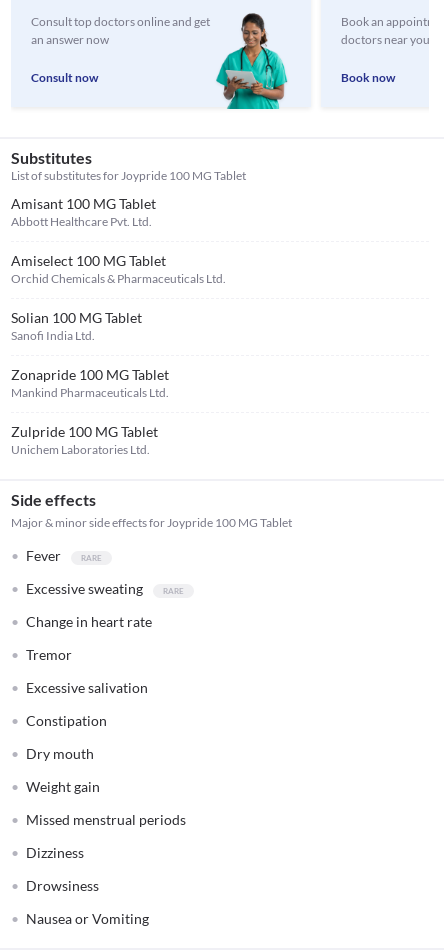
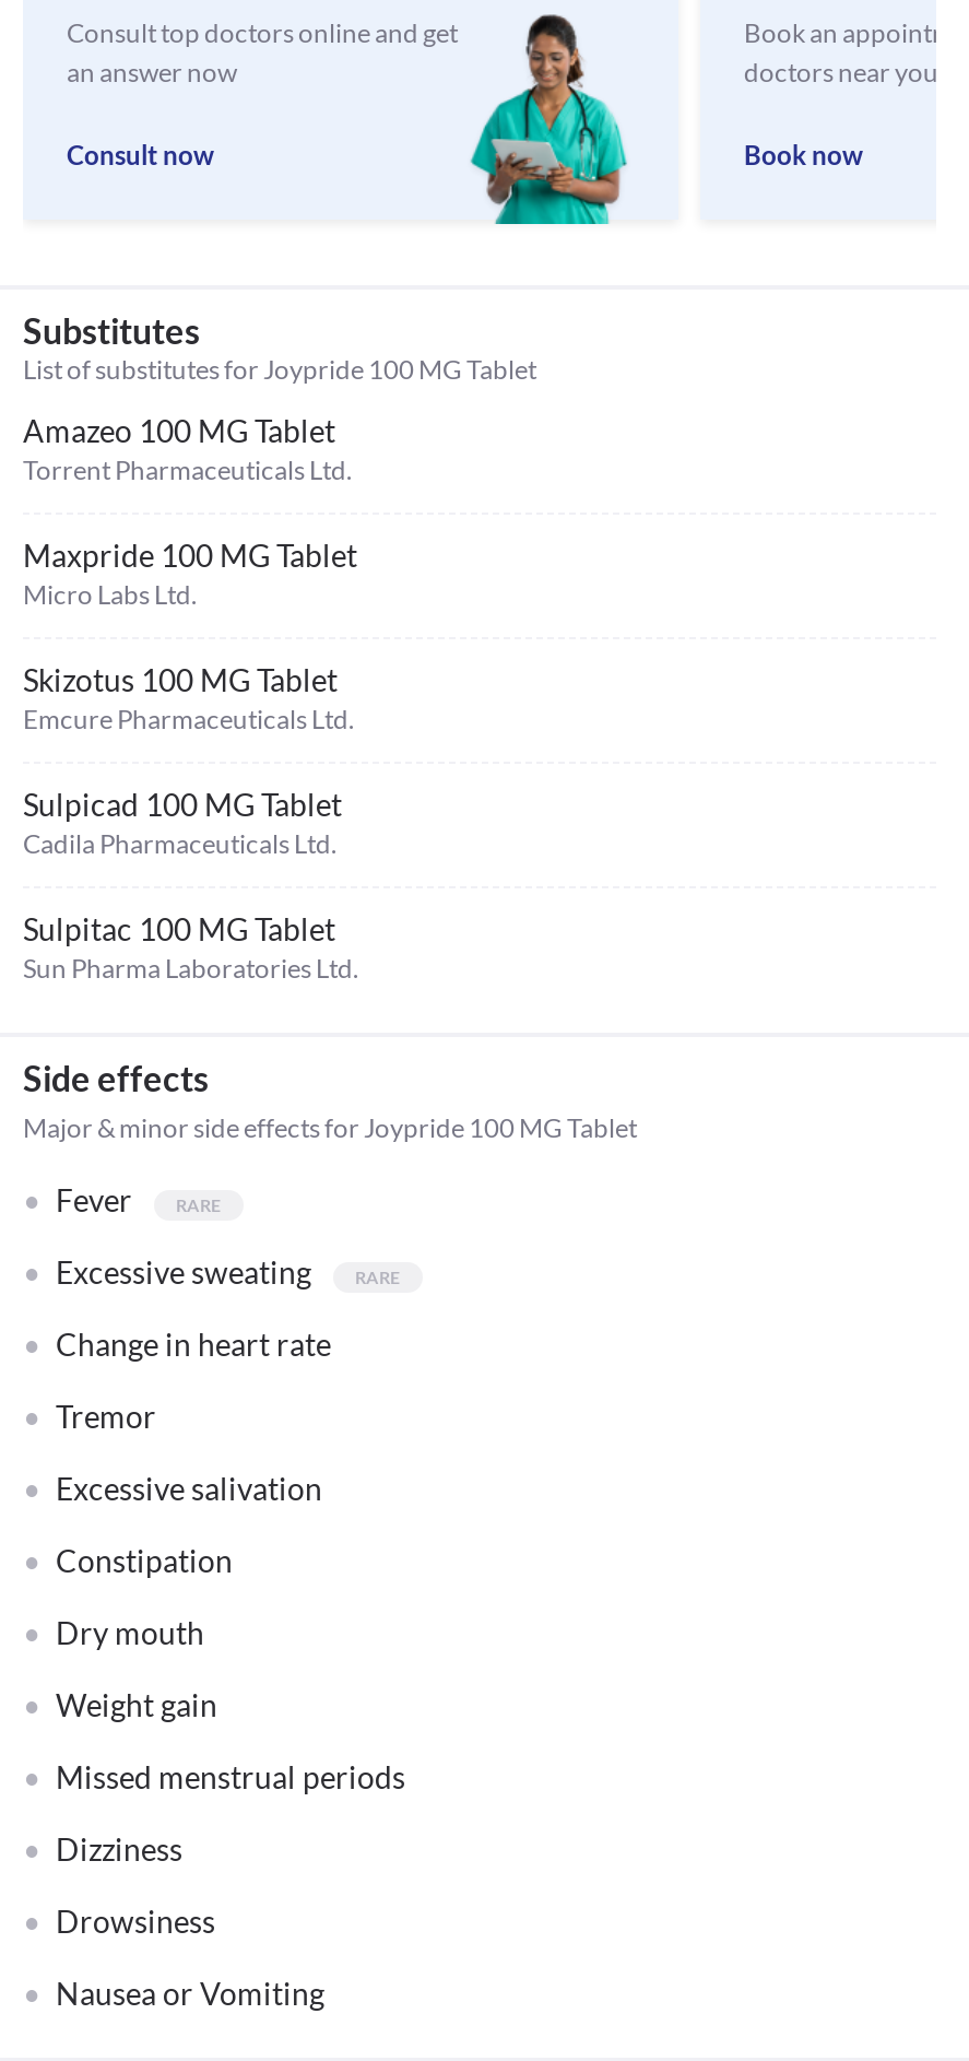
- Amisant 100 MG Tablet
- Abbott Healthcare Pvt. Ltd.
+ Amazeo 100 MG Tablet
+ Torrent Pharmaceuticals Ltd.

- Amiselect 100 MG Tablet
- Orchid Chemicals & Pharmaceuticals Ltd.
+ Maxpride 100 MG Tablet
+ Micro Labs Ltd.

- Solian 100 MG Tablet
- Sanofi India Ltd.
+ Skizotus 100 MG Tablet
+ Emcure Pharmaceuticals Ltd.

- Zonapride 100 MG Tablet
- Mankind Pharmaceuticals Ltd.
+ Sulpicad 100 MG Tablet
+ Cadila Pharmaceuticals Ltd.

- Zulpride 100 MG Tablet
- Unichem Laboratories Ltd.
+ Sulpitac 100 MG Tablet
+ Sun Pharma Laboratories Ltd.
